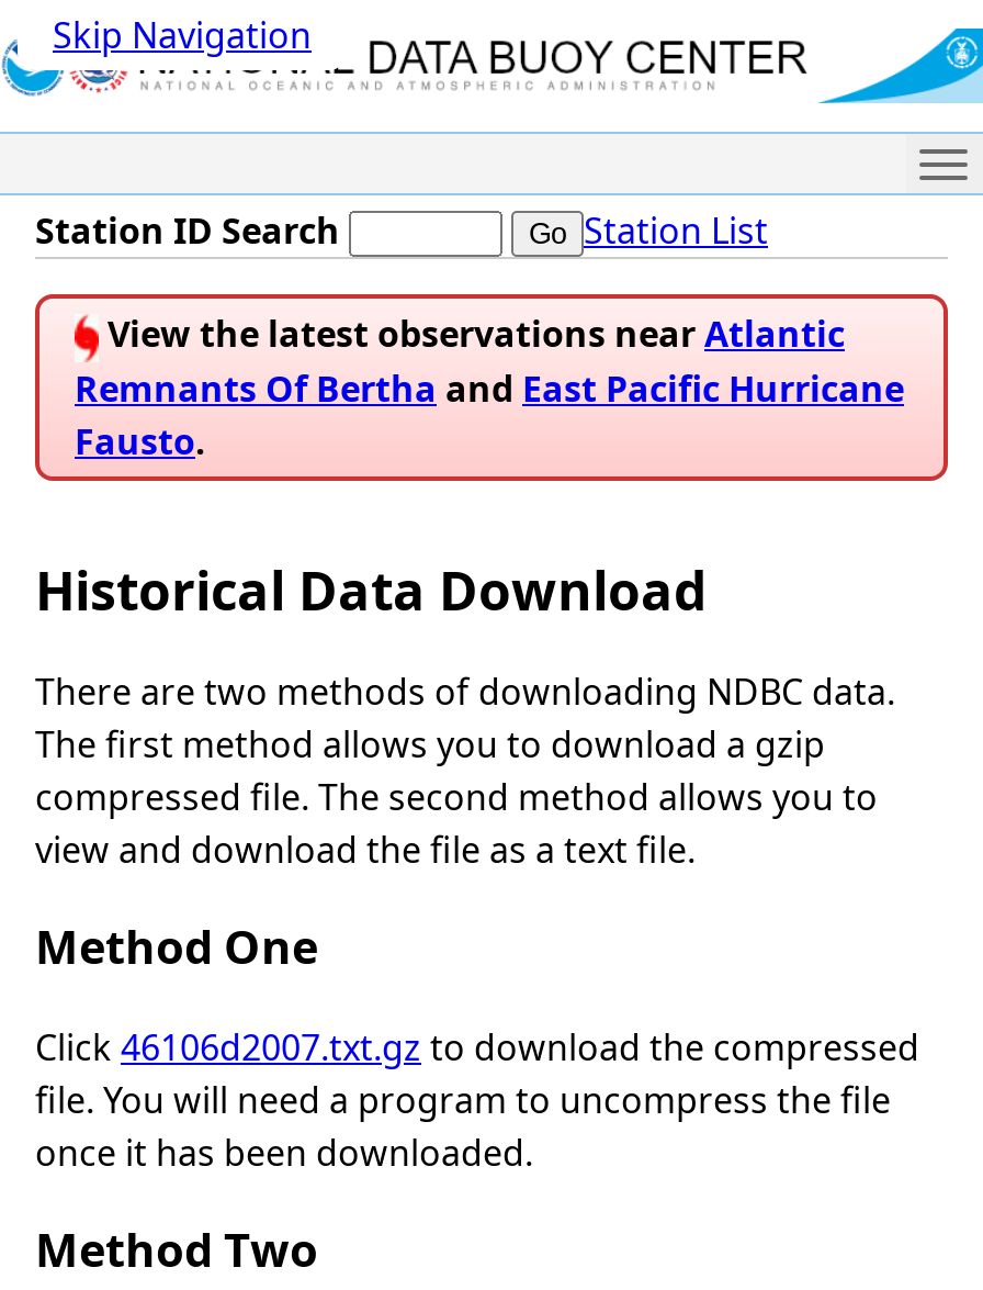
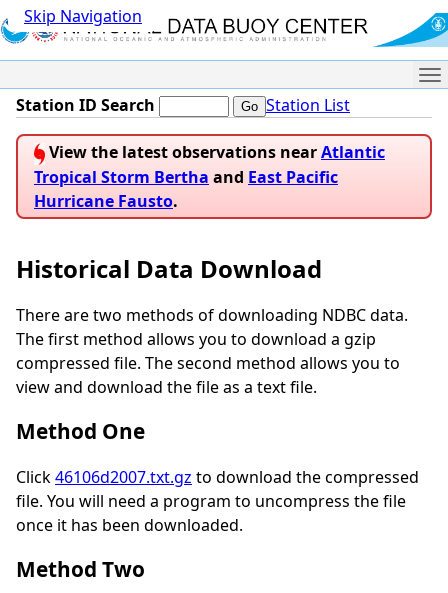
- Remnants Of Bertha and East Pacific Hurricane
- Fausto.
+ Tropical Storm Bertha and East Pacific
+ Hurricane Fausto.
